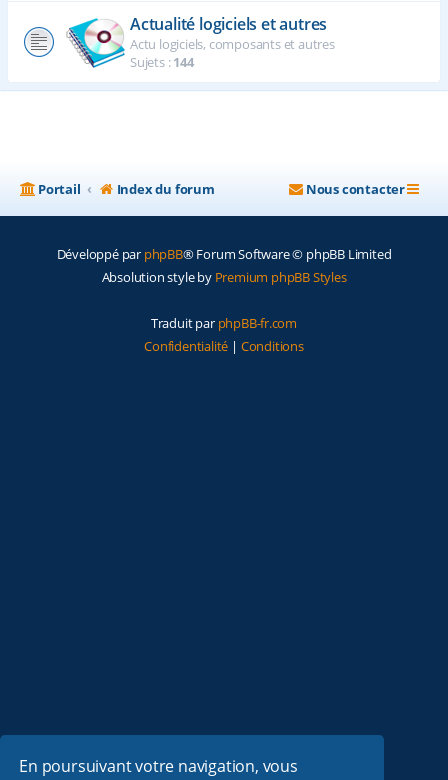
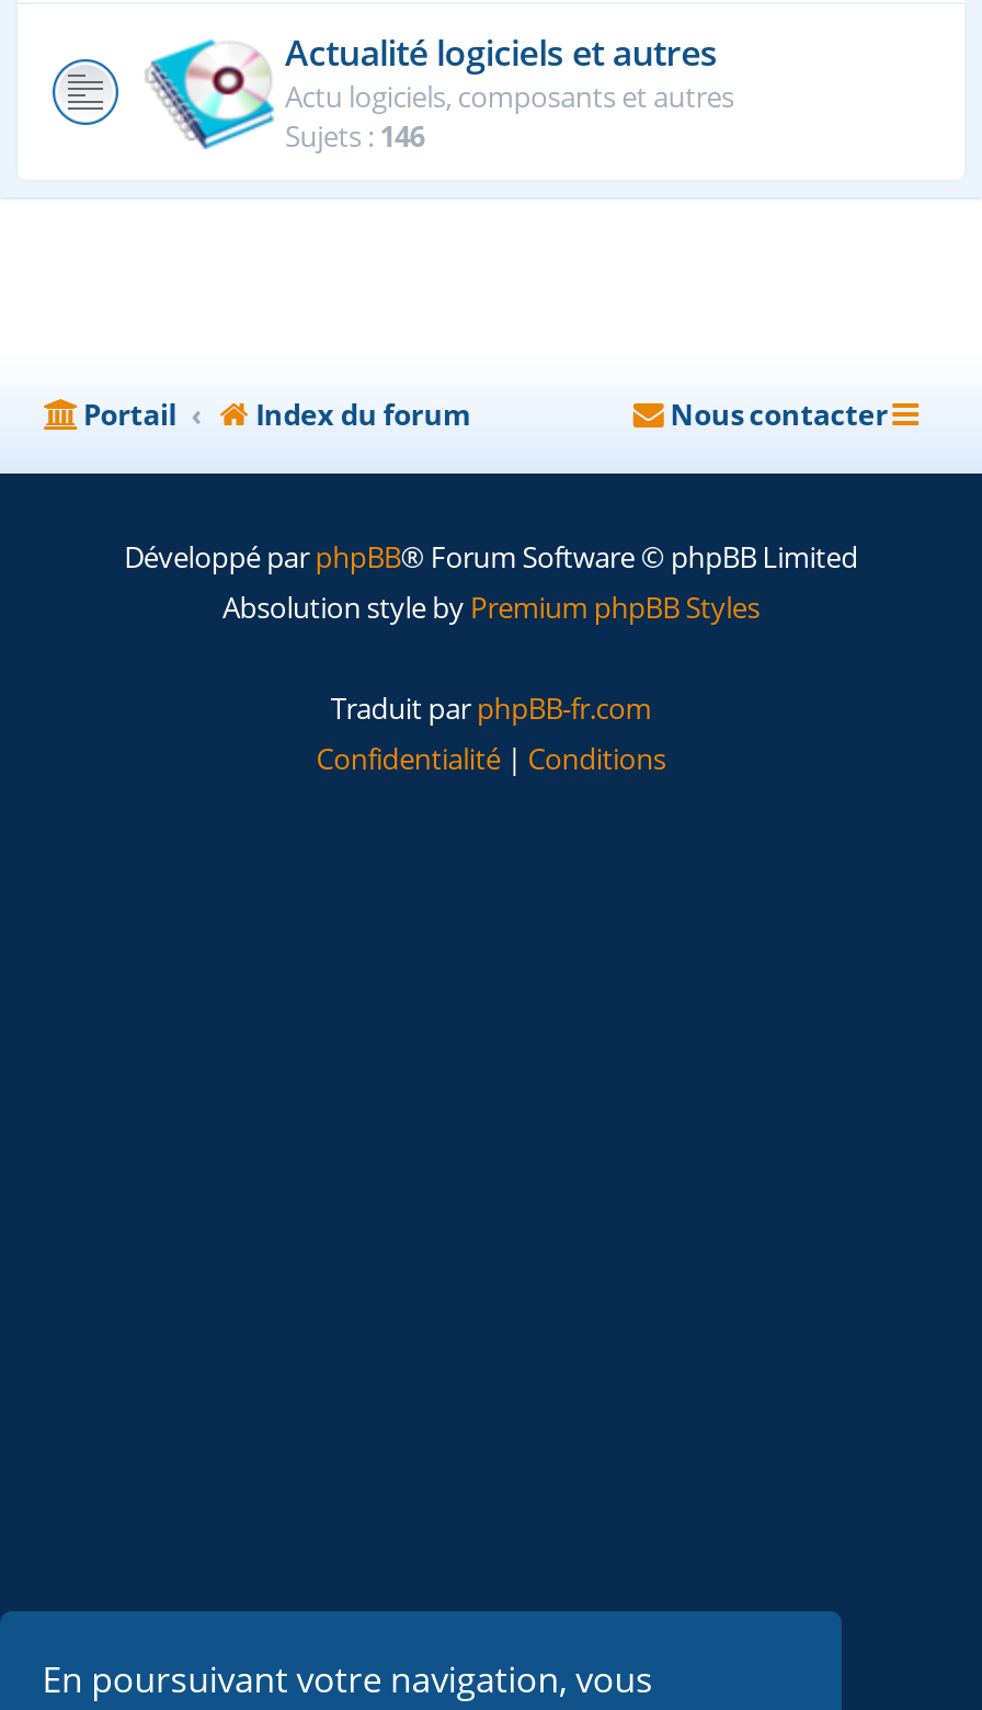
- Sujets : 144
+ Sujets : 146
